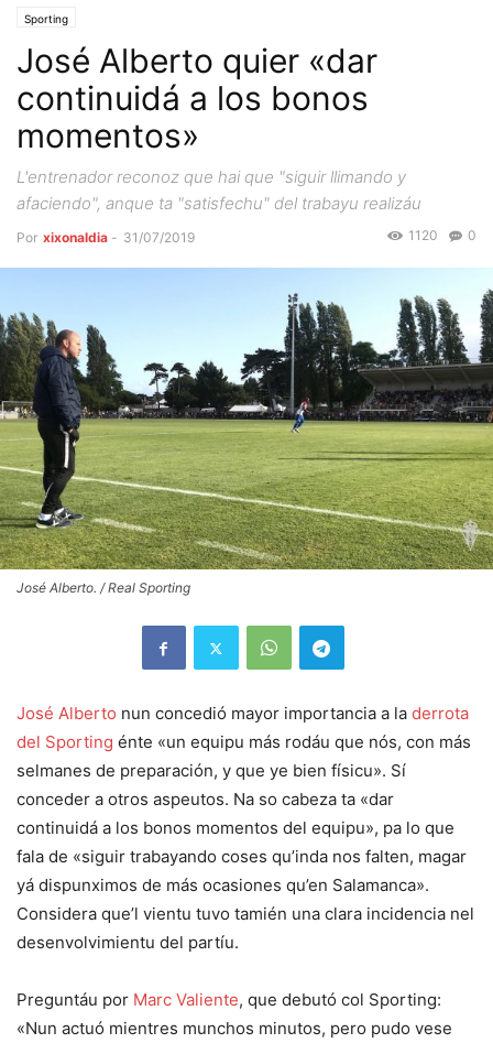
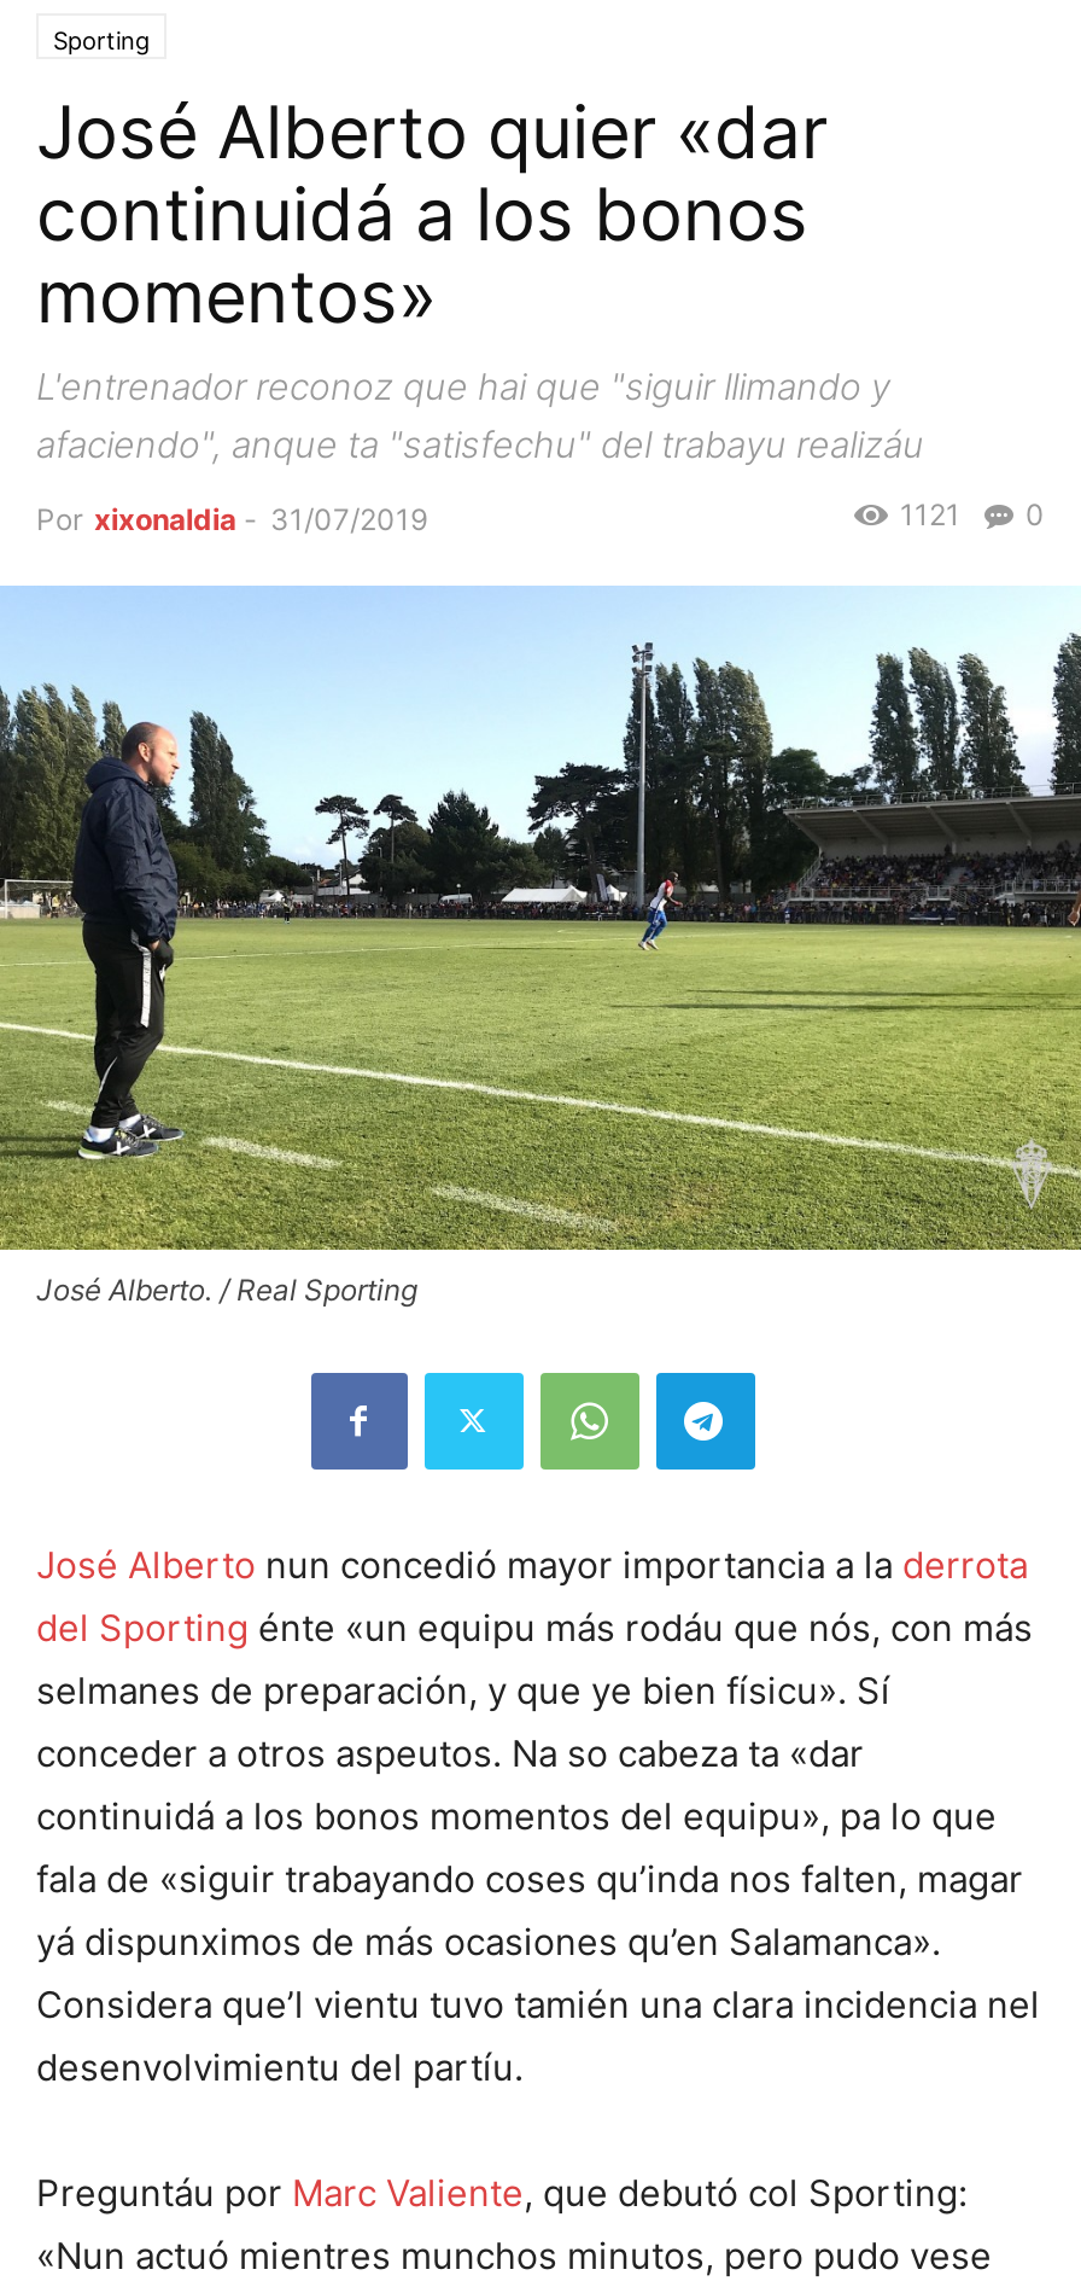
- 1120 0
+ 1121 0
